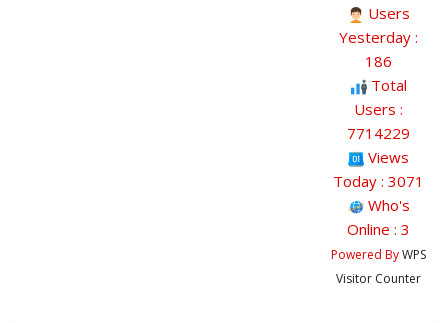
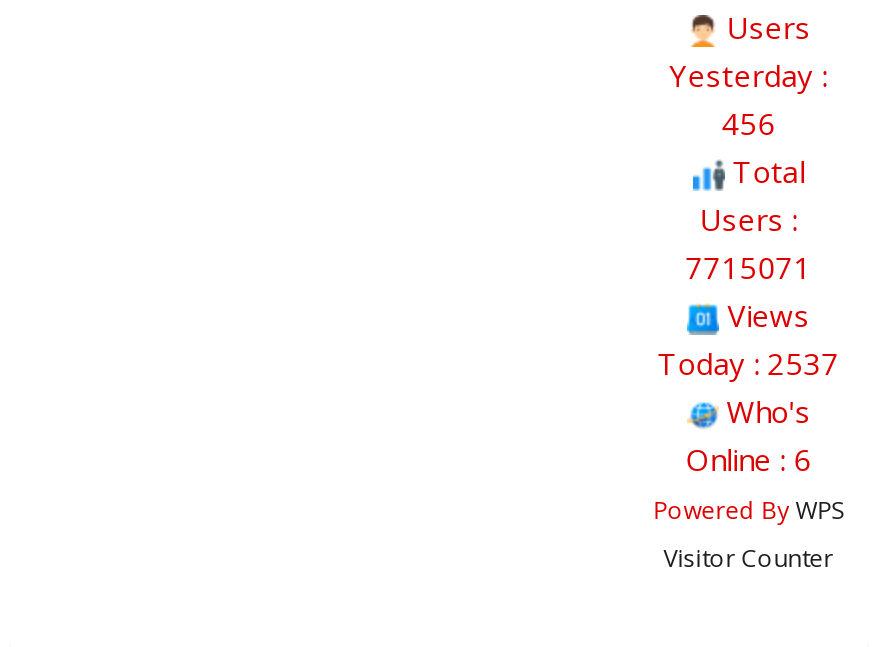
- 186
+ 456

- 7714229
+ 7715071

- Today : 3071
+ Today : 2537

- Online : 3
+ Online : 6
